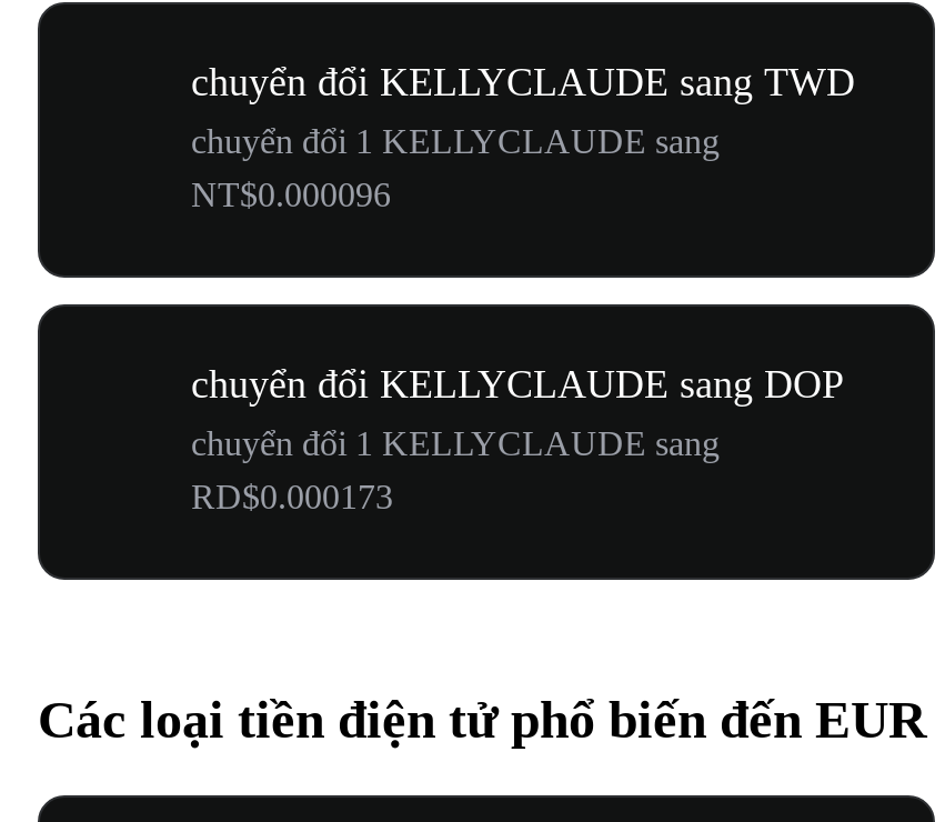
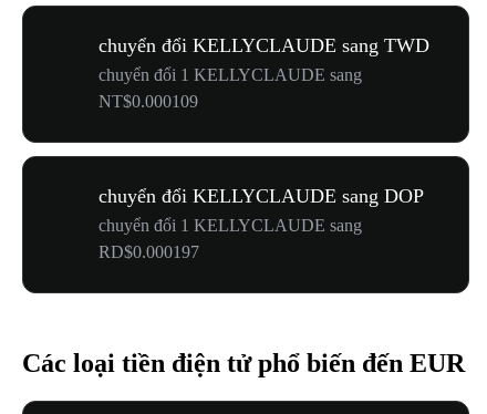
- NT$0.000096
+ NT$0.000109

- RD$0.000173
+ RD$0.000197
